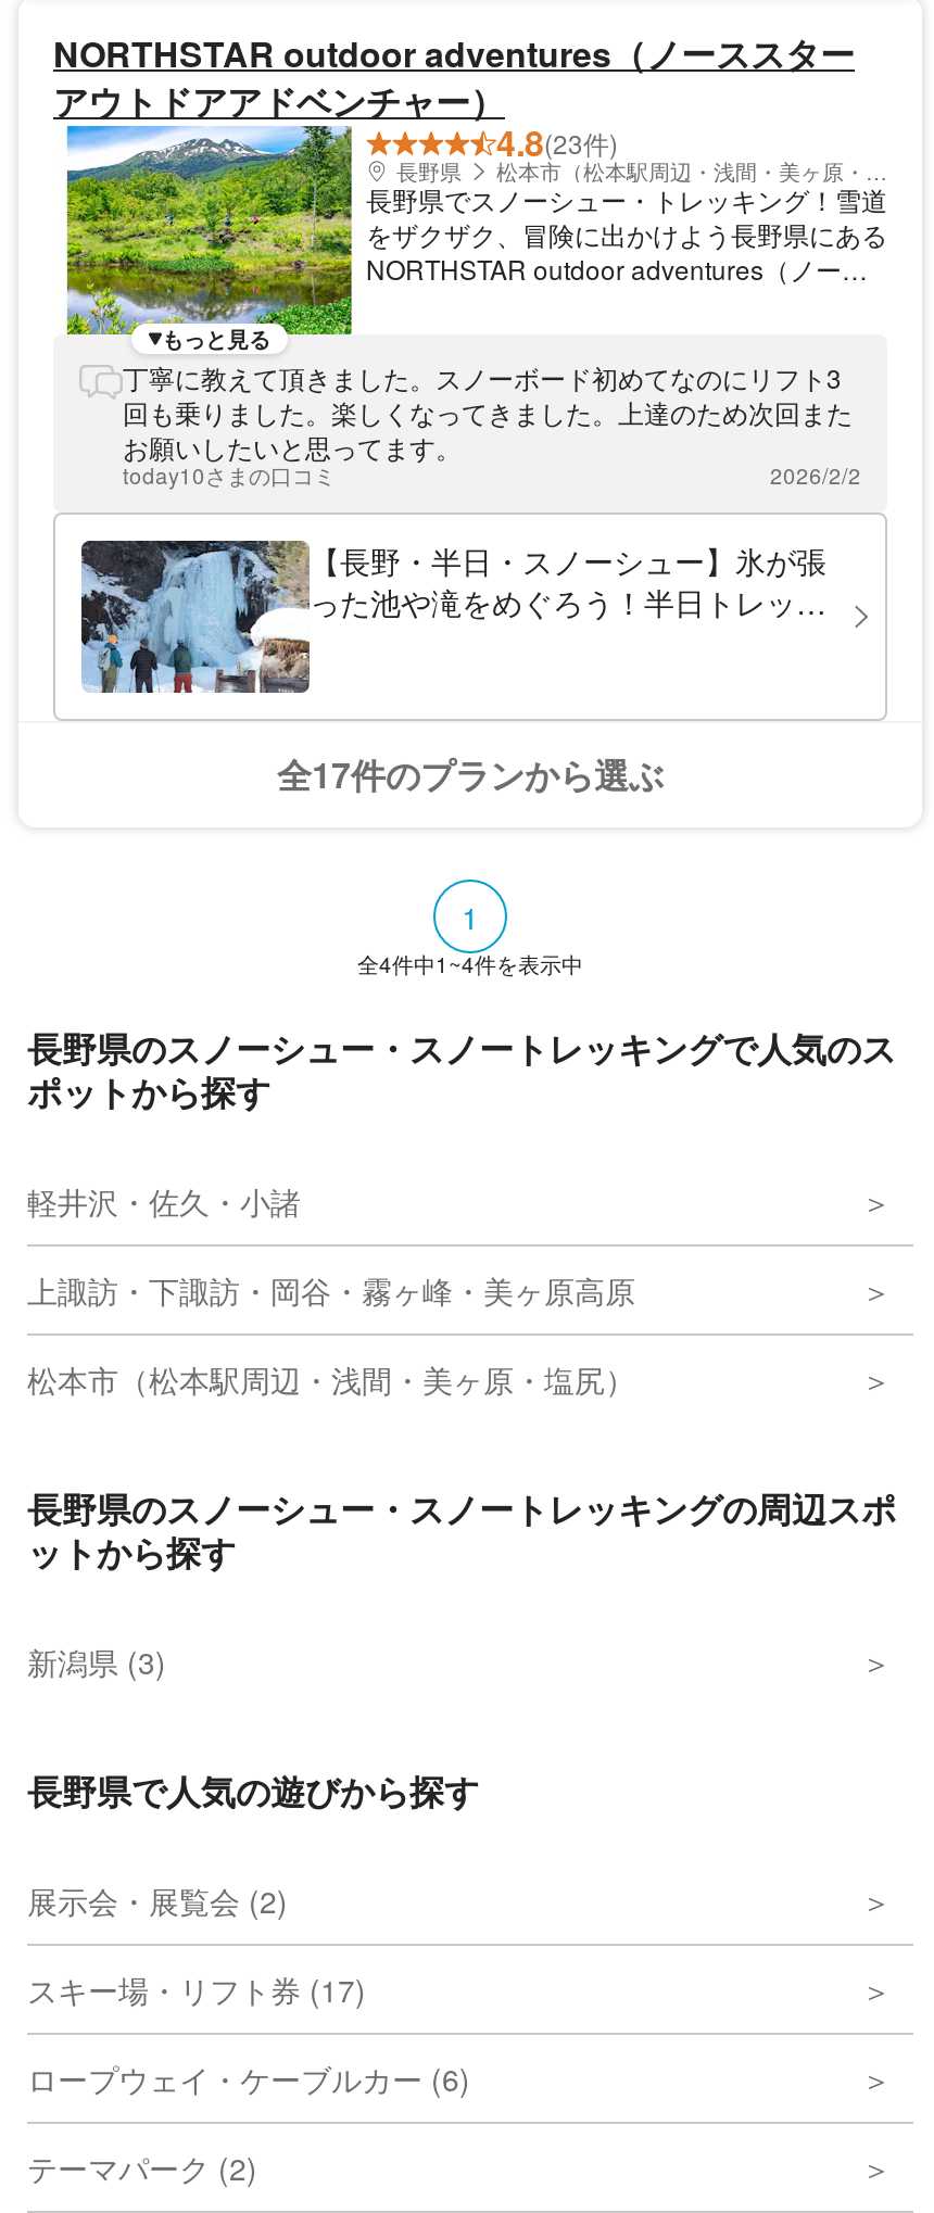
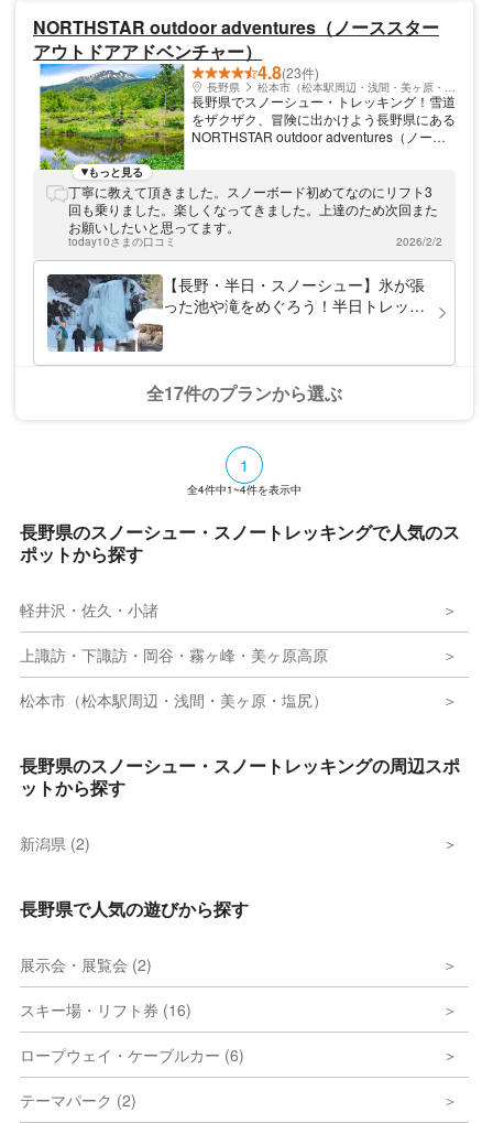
- 新潟県 (3)
+ 新潟県 (2)

- スキー場・リフト券 (17)
+ スキー場・リフト券 (16)
